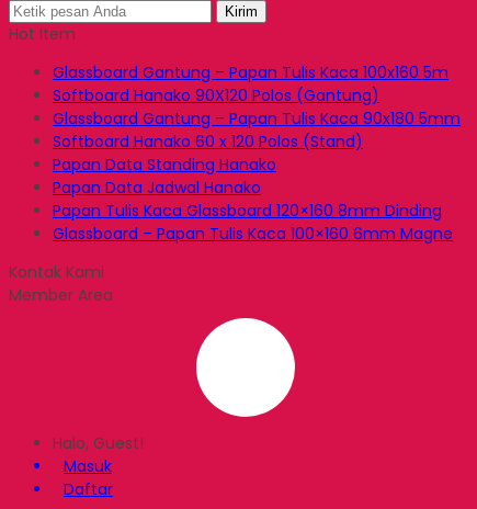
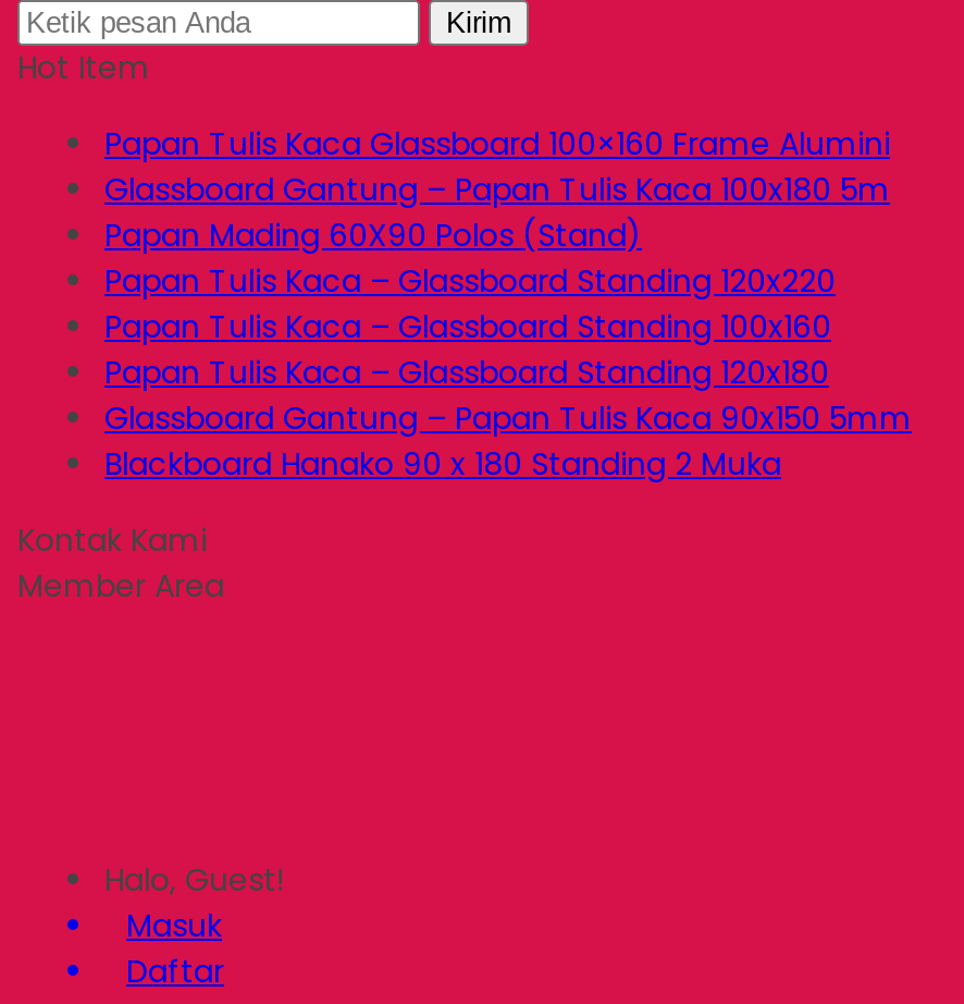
- Glassboard Gantung – Papan Tulis Kaca 100x160 5m
- Softboard Hanako 90X120 Polos (Gantung)
- Glassboard Gantung – Papan Tulis Kaca 90x180 5mm
- Softboard Hanako 60 x 120 Polos (Stand)
- Papan Data Standing Hanako
- Papan Data Jadwal Hanako
- Papan Tulis Kaca Glassboard 120×160 8mm Dinding
- Glassboard – Papan Tulis Kaca 100×160 6mm Magne
+ Papan Tulis Kaca Glassboard 100×160 Frame Alumini
+ Glassboard Gantung – Papan Tulis Kaca 100x180 5m
+ Papan Mading 60X90 Polos (Stand)
+ Papan Tulis Kaca – Glassboard Standing 120x220
+ Papan Tulis Kaca – Glassboard Standing 100x160
+ Papan Tulis Kaca – Glassboard Standing 120x180
+ Glassboard Gantung – Papan Tulis Kaca 90x150 5mm
+ Blackboard Hanako 90 x 180 Standing 2 Muka

- [image]
